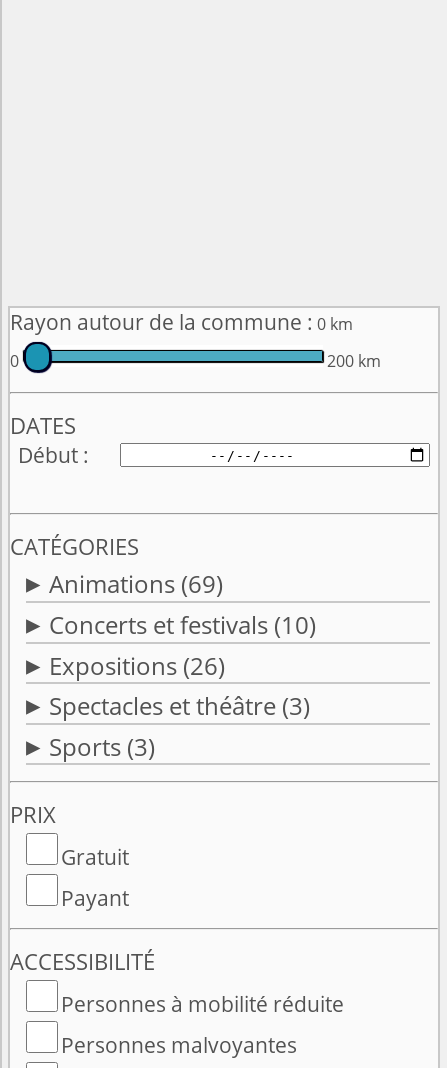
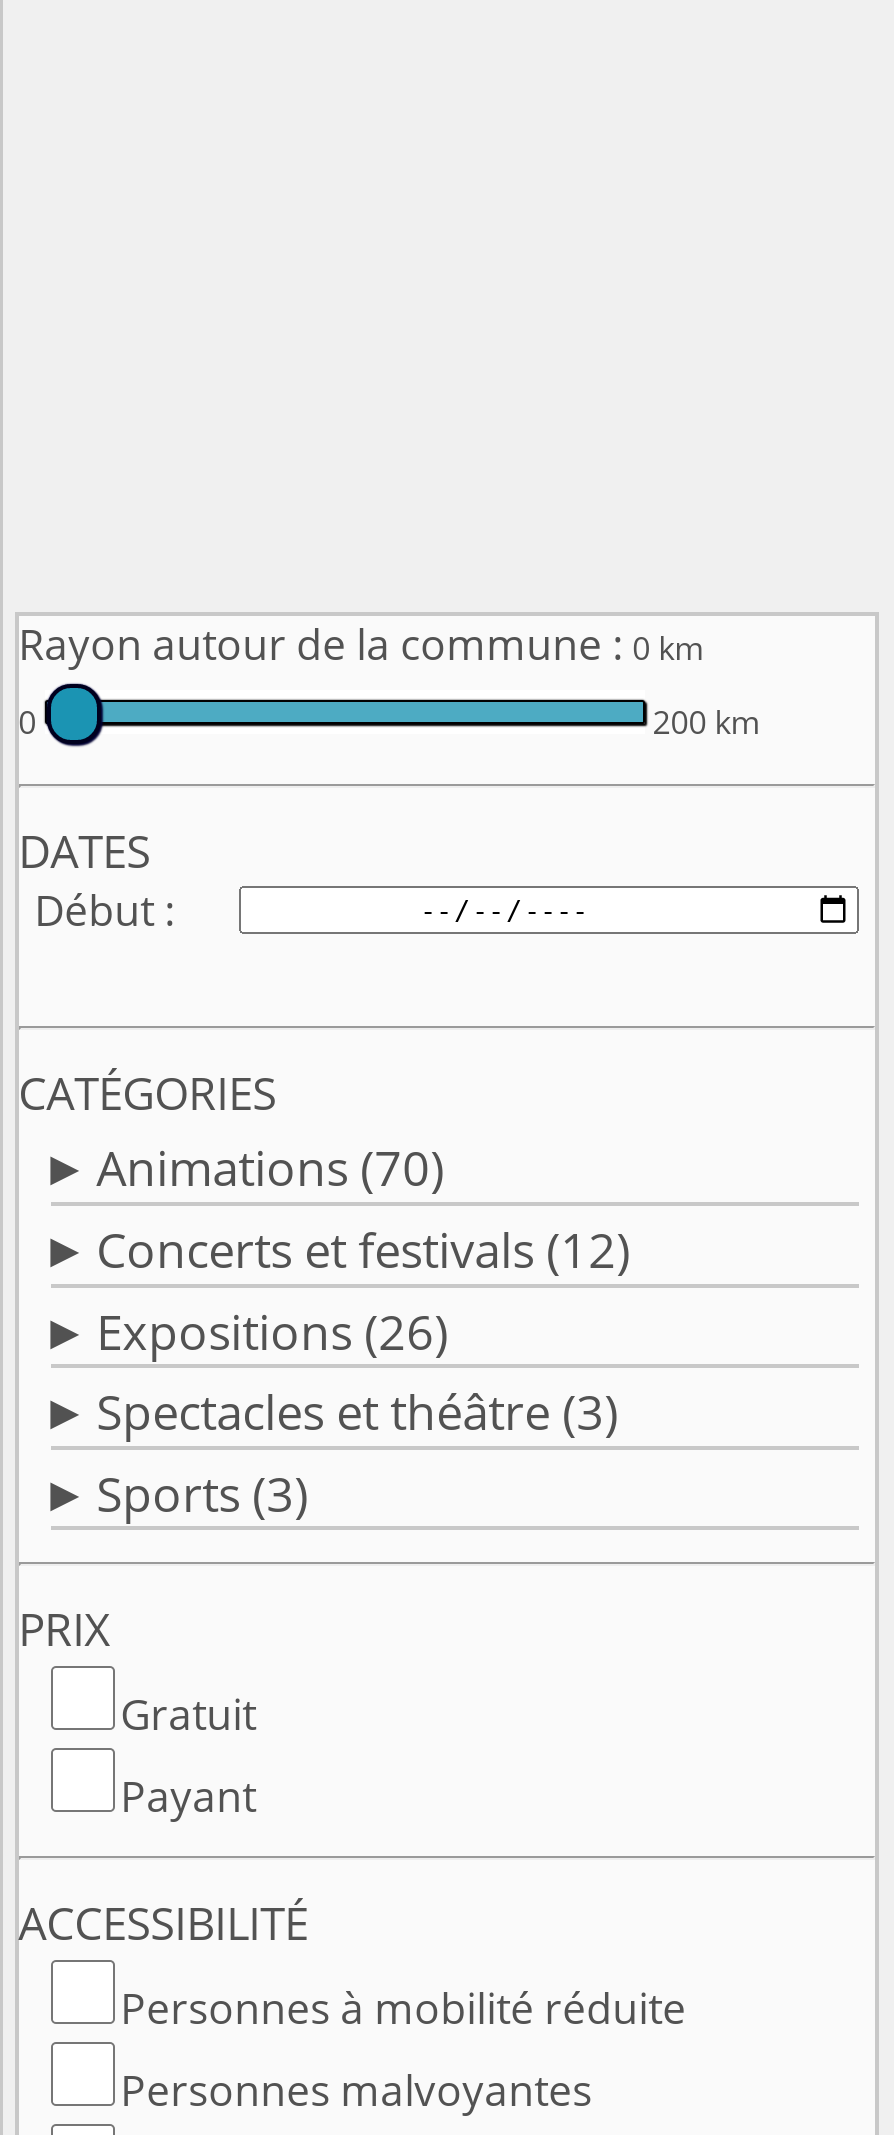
- Animations (69)
+ Animations (70)

- Concerts et festivals (10)
+ Concerts et festivals (12)
